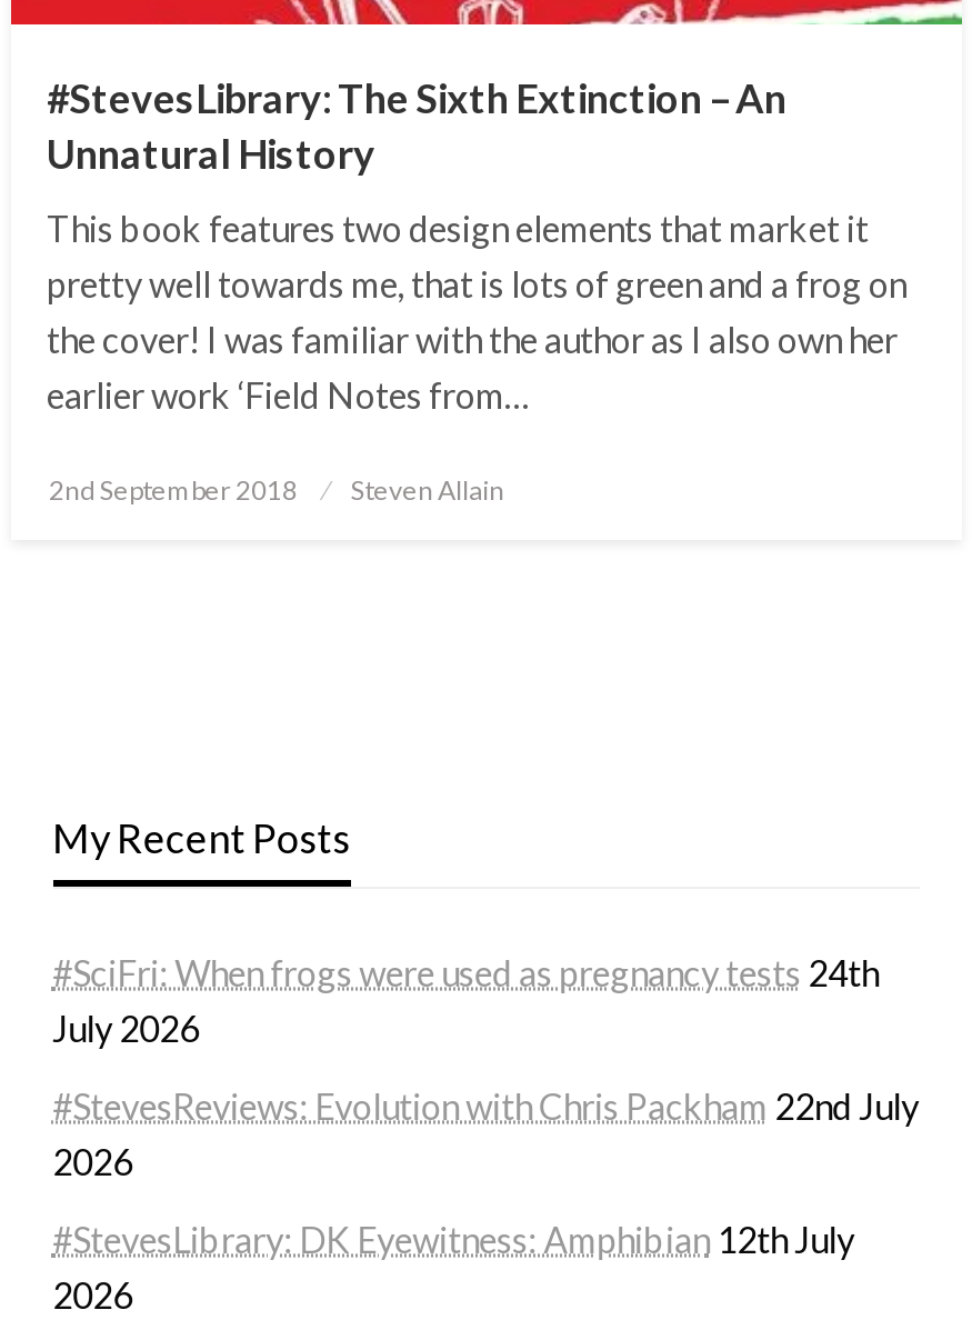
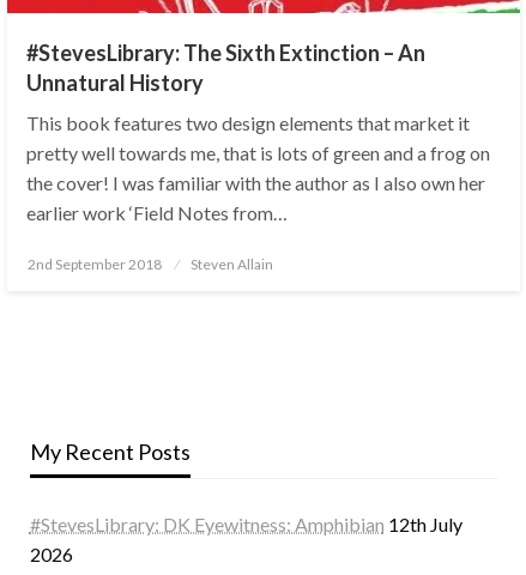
- #SciFri: When frogs were used as pregnancy tests 24th
- July 2026
- #StevesReviews: Evolution with Chris Packham 22nd July
- 2026
